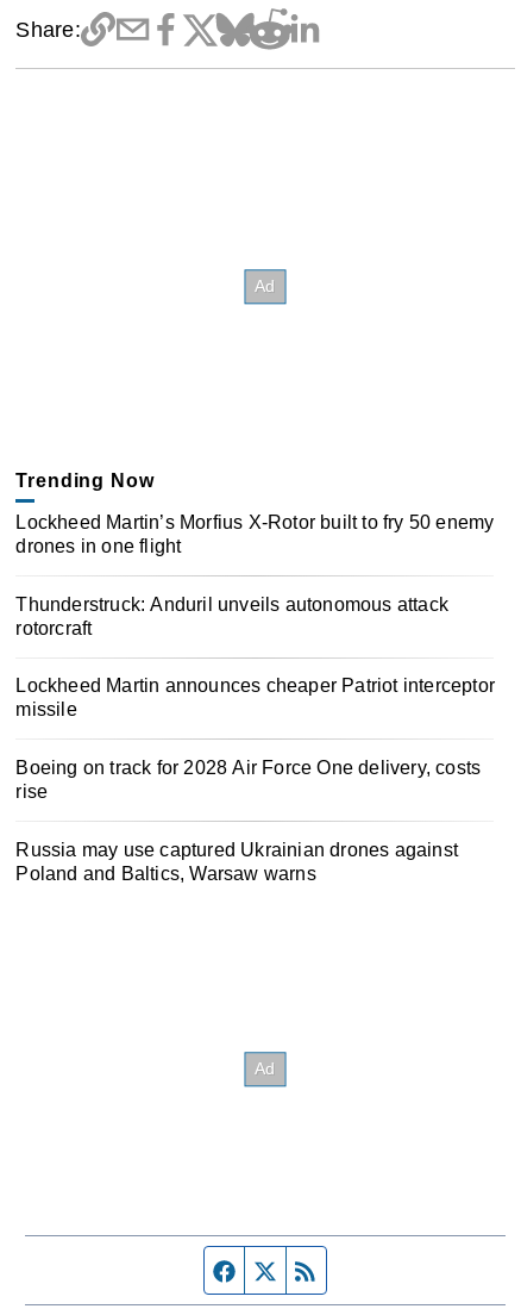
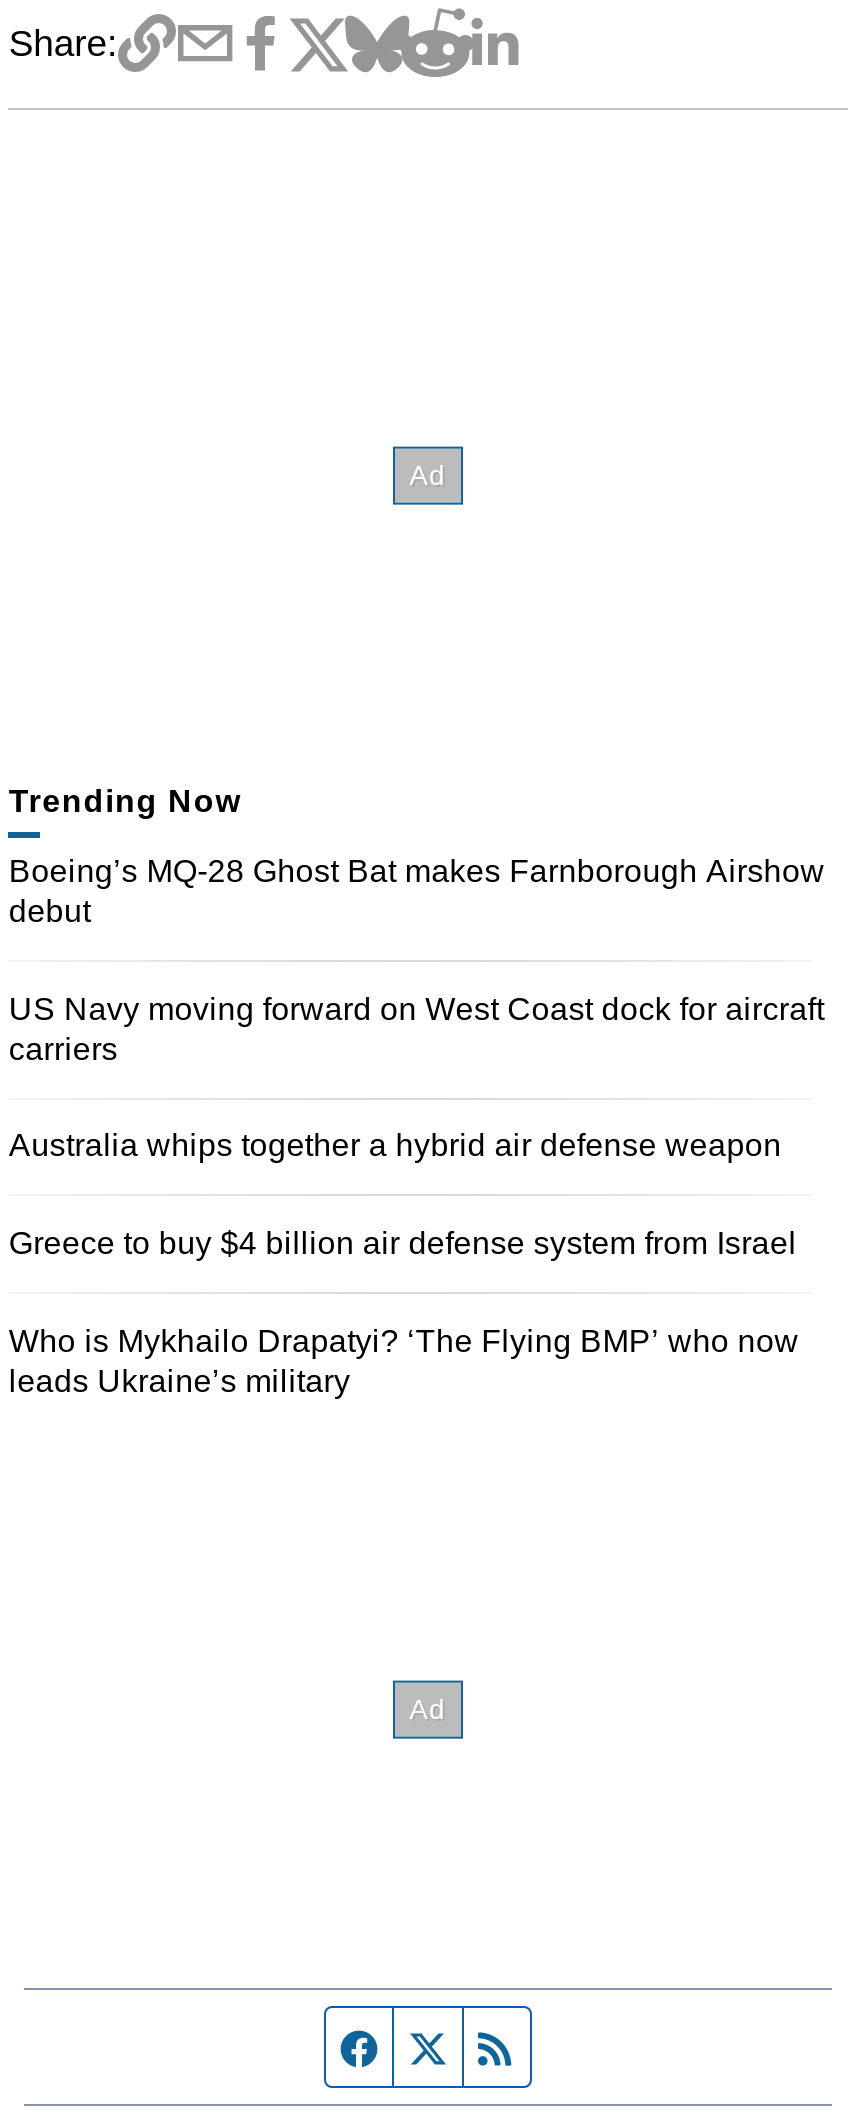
- Lockheed Martin’s Morfius X-Rotor built to fry 50 enemy
- drones in one flight
+ Boeing’s MQ-28 Ghost Bat makes Farnborough Airshow
+ debut

- Thunderstruck: Anduril unveils autonomous attack
- rotorcraft
+ US Navy moving forward on West Coast dock for aircraft
+ carriers

- Lockheed Martin announces cheaper Patriot interceptor
- missile
+ Australia whips together a hybrid air defense weapon

- Boeing on track for 2028 Air Force One delivery, costs
- rise
+ Greece to buy $4 billion air defense system from Israel

- Russia may use captured Ukrainian drones against
- Poland and Baltics, Warsaw warns
+ Who is Mykhailo Drapatyi? ‘The Flying BMP’ who now
+ leads Ukraine’s military
